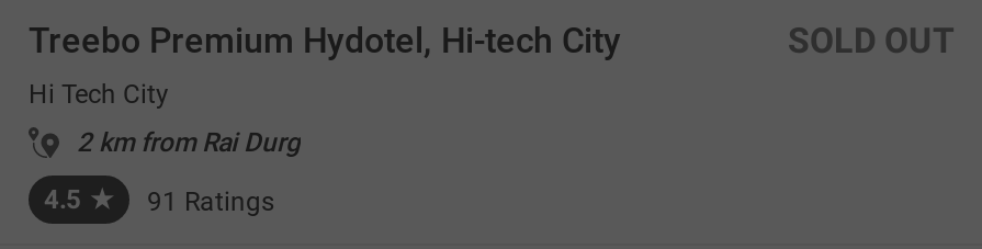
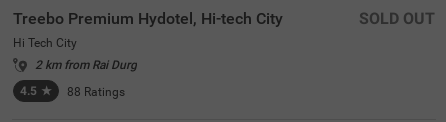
- 91 Ratings
+ 88 Ratings
